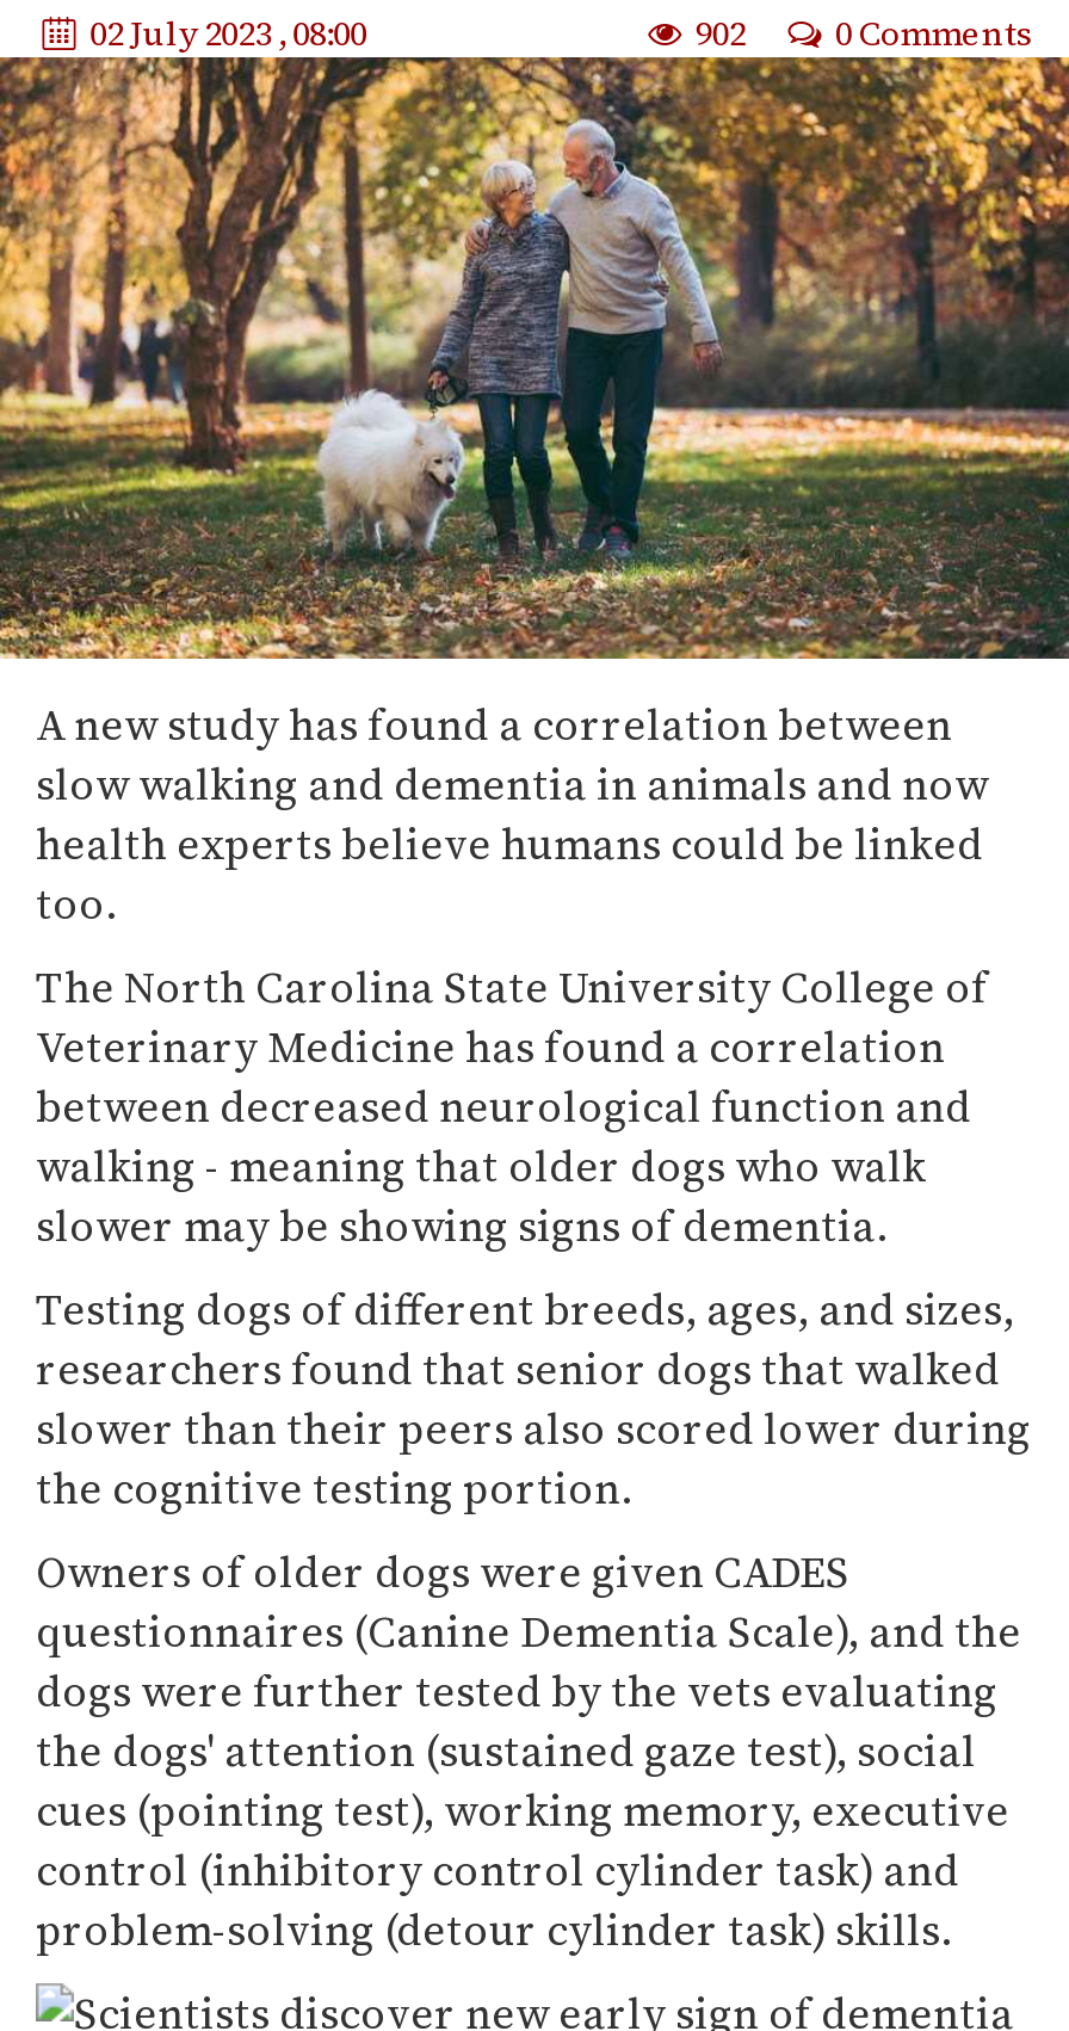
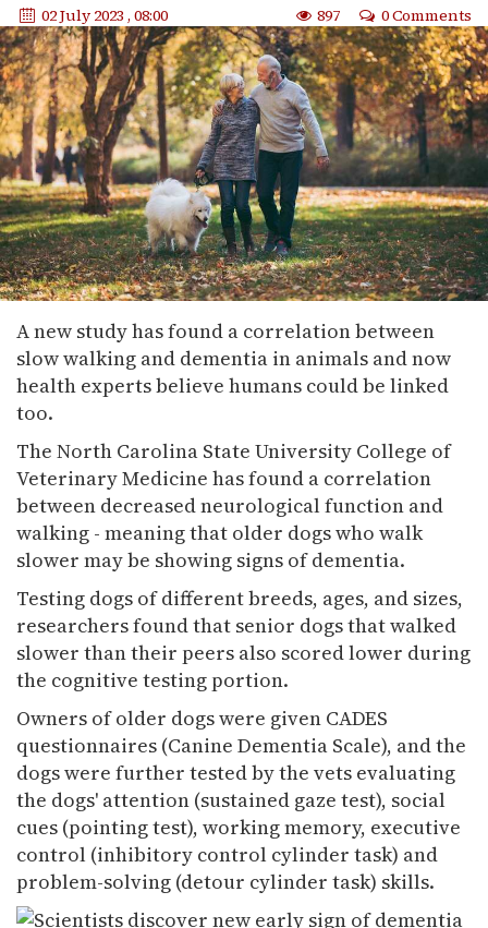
- 902 0 Comments
+ 897 0 Comments
